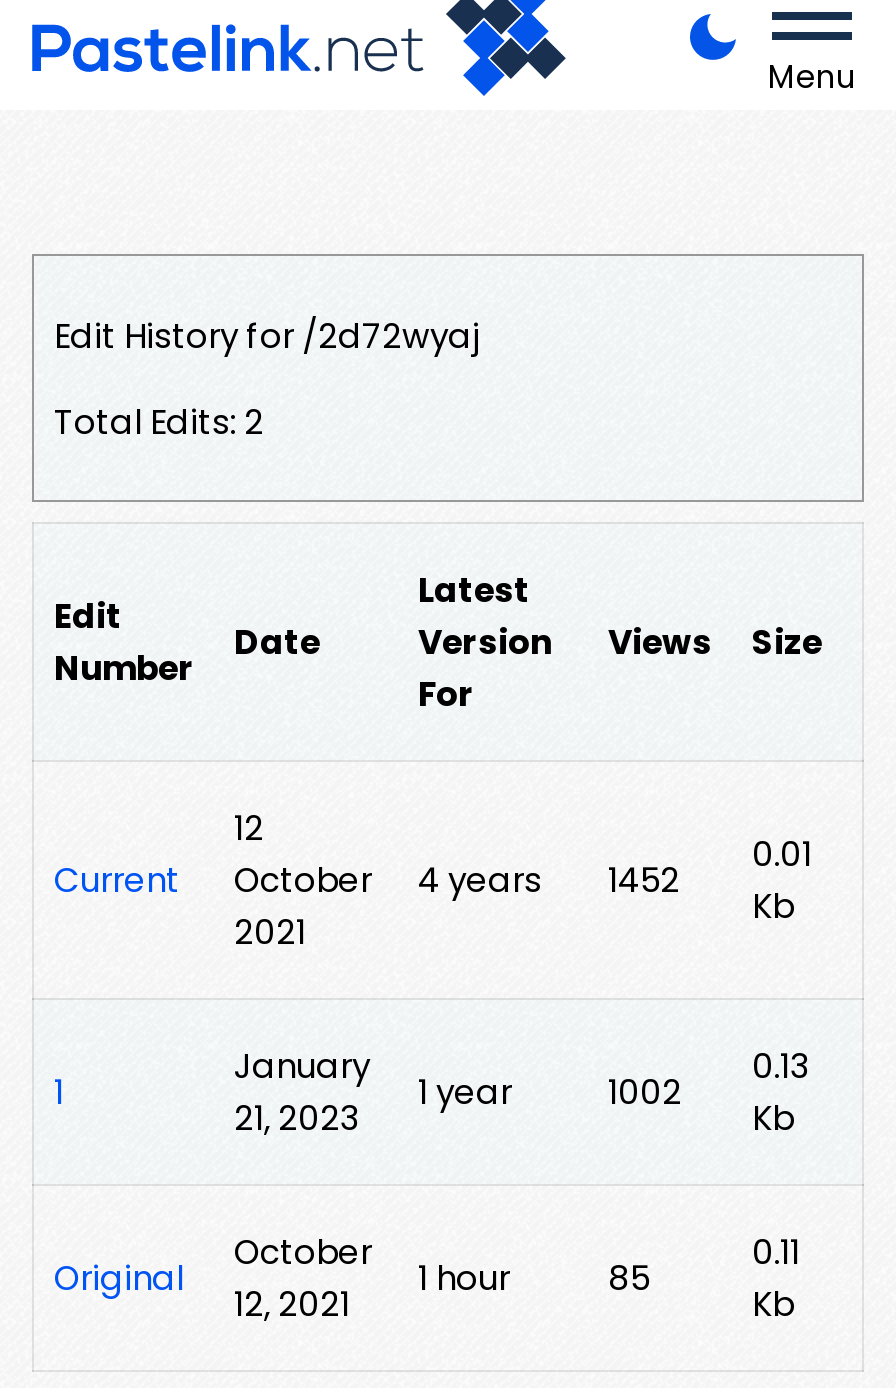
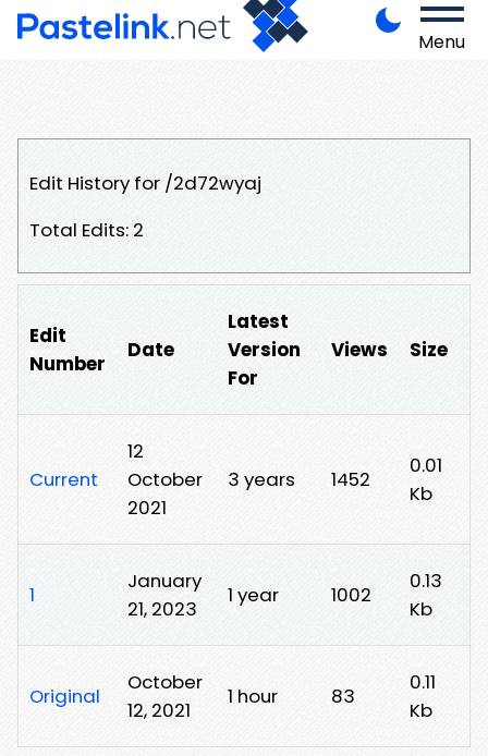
- Current October 4 years 1452
+ Current October 3 years 1452

- 85
+ 83
